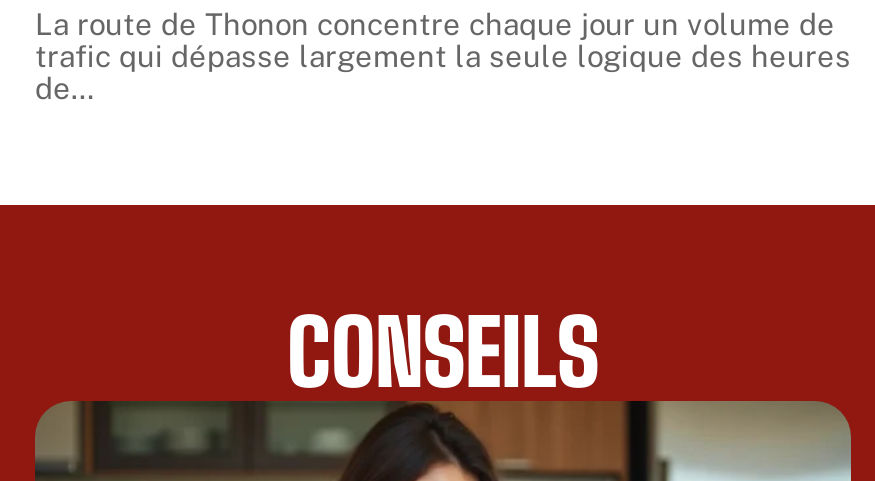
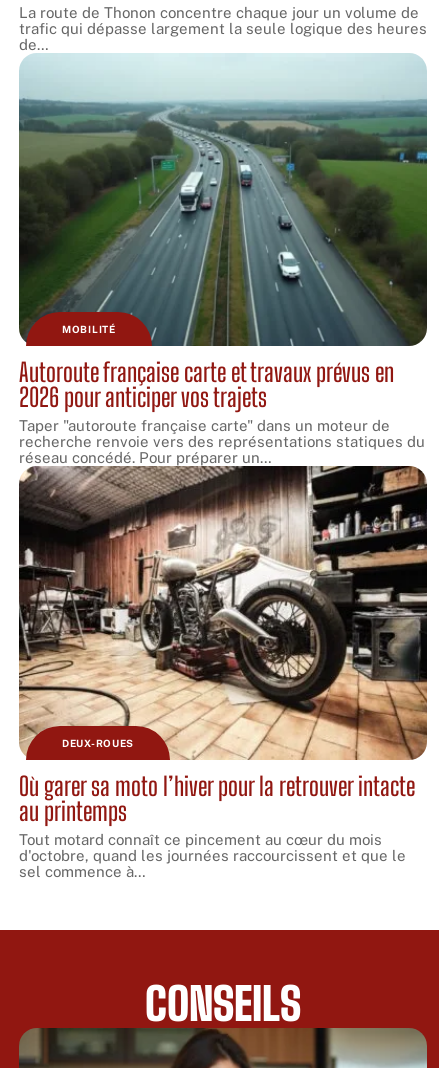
+ [image]
+ MOBILITÉ
+ Autoroute française carte et travaux prévus en
+ 2026 pour anticiper vos trajets
+ Taper "autoroute française carte" dans un moteur de
+ recherche renvoie vers des représentations statiques du
+ réseau concédé. Pour préparer un…

+ [image]
+ DEUX-ROUES
+ Où garer sa moto l’hiver pour la retrouver intacte
+ au printemps
+ Tout motard connaît ce pincement au cœur du mois
+ d'octobre, quand les journées raccourcissent et que le
+ sel commence à…
